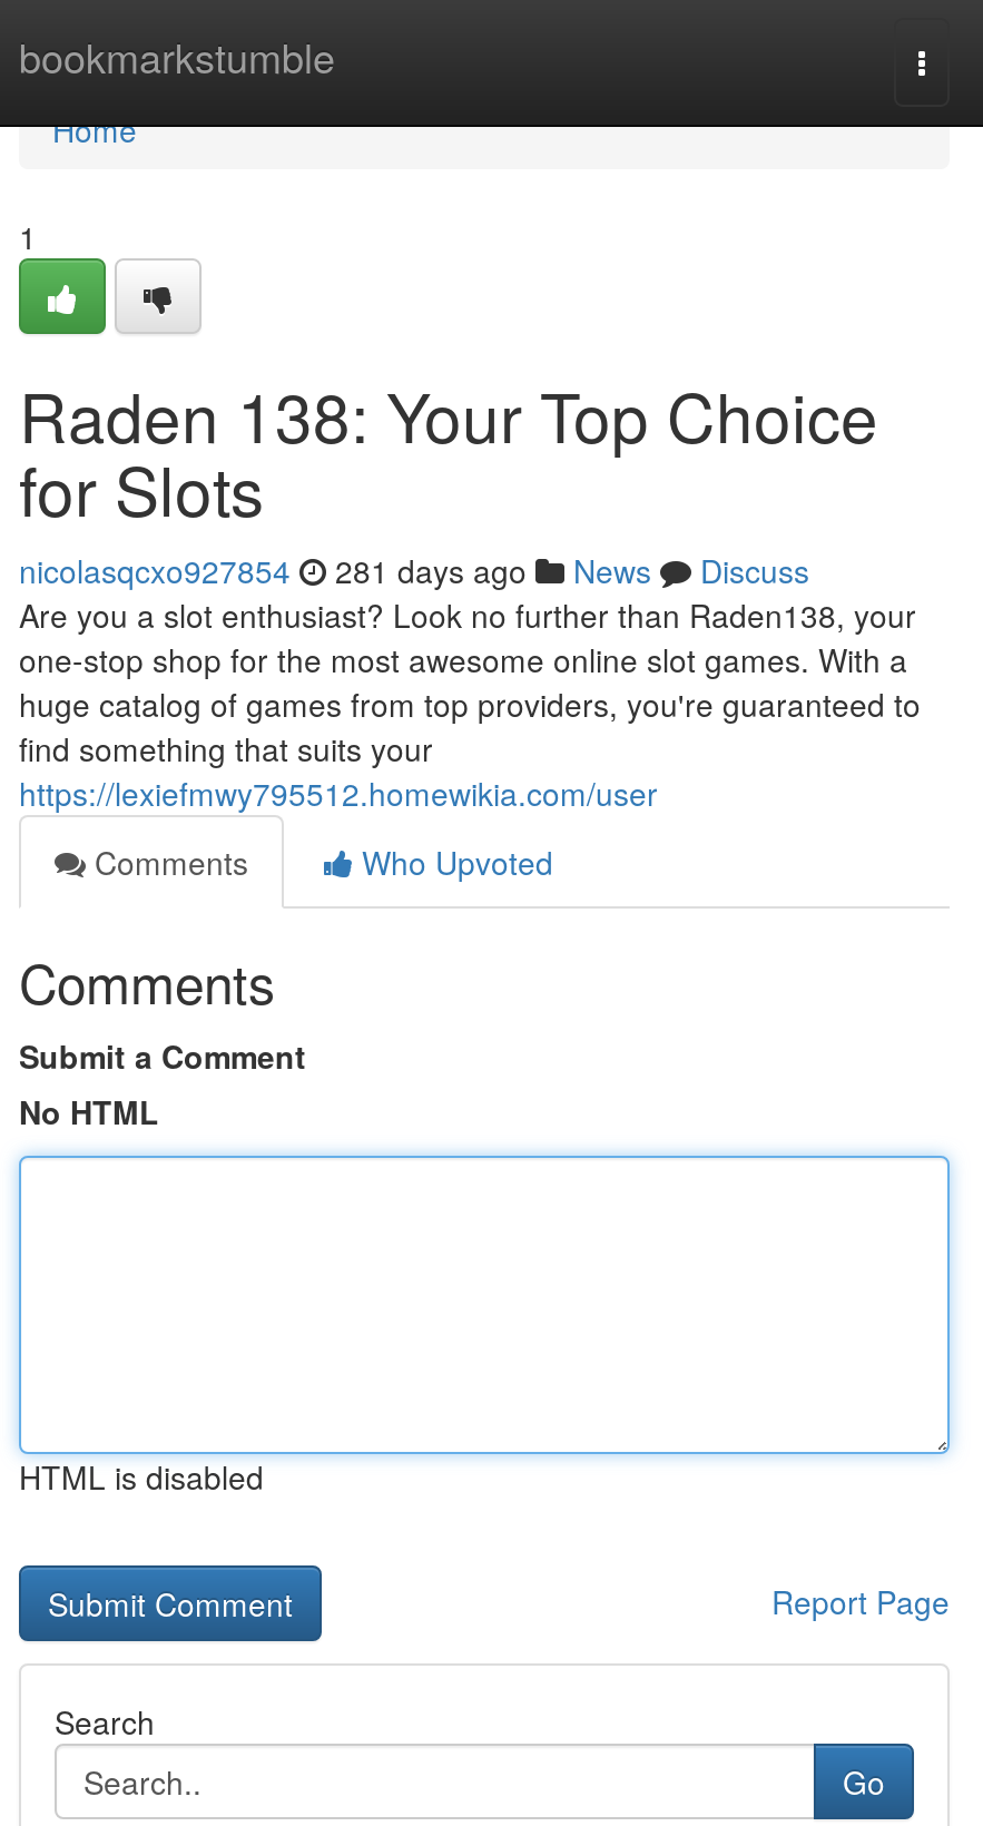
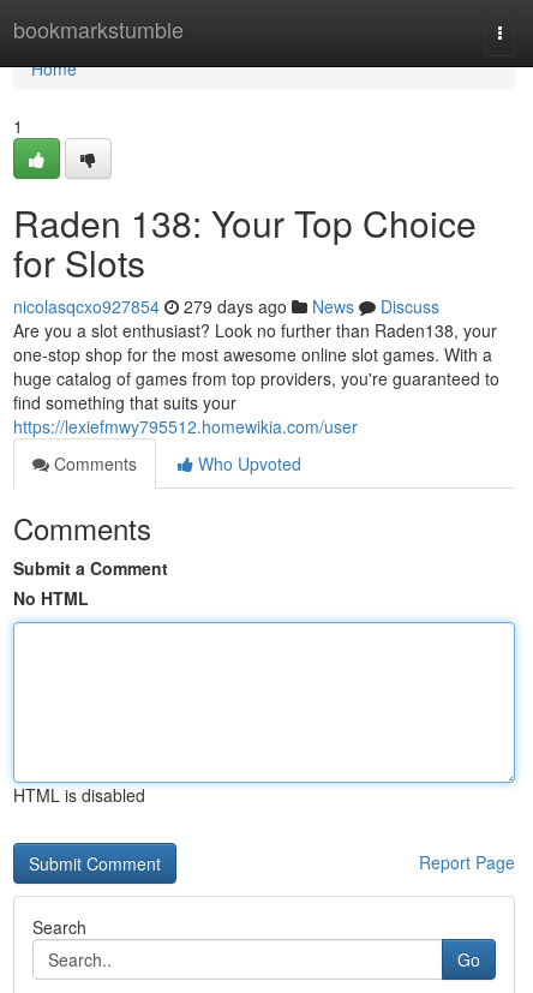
- nicolasqcxo927854 281 days ago News Discuss
+ nicolasqcxo927854 279 days ago News Discuss
